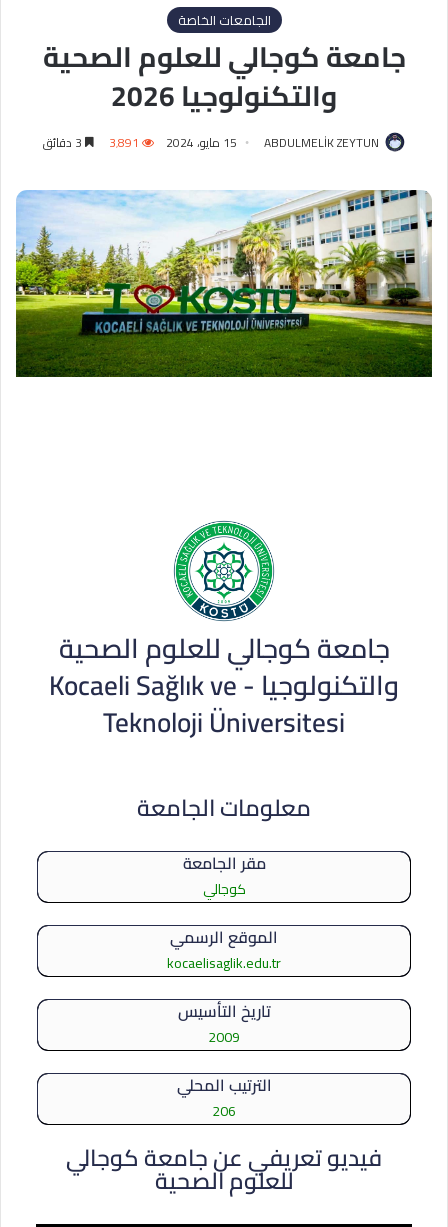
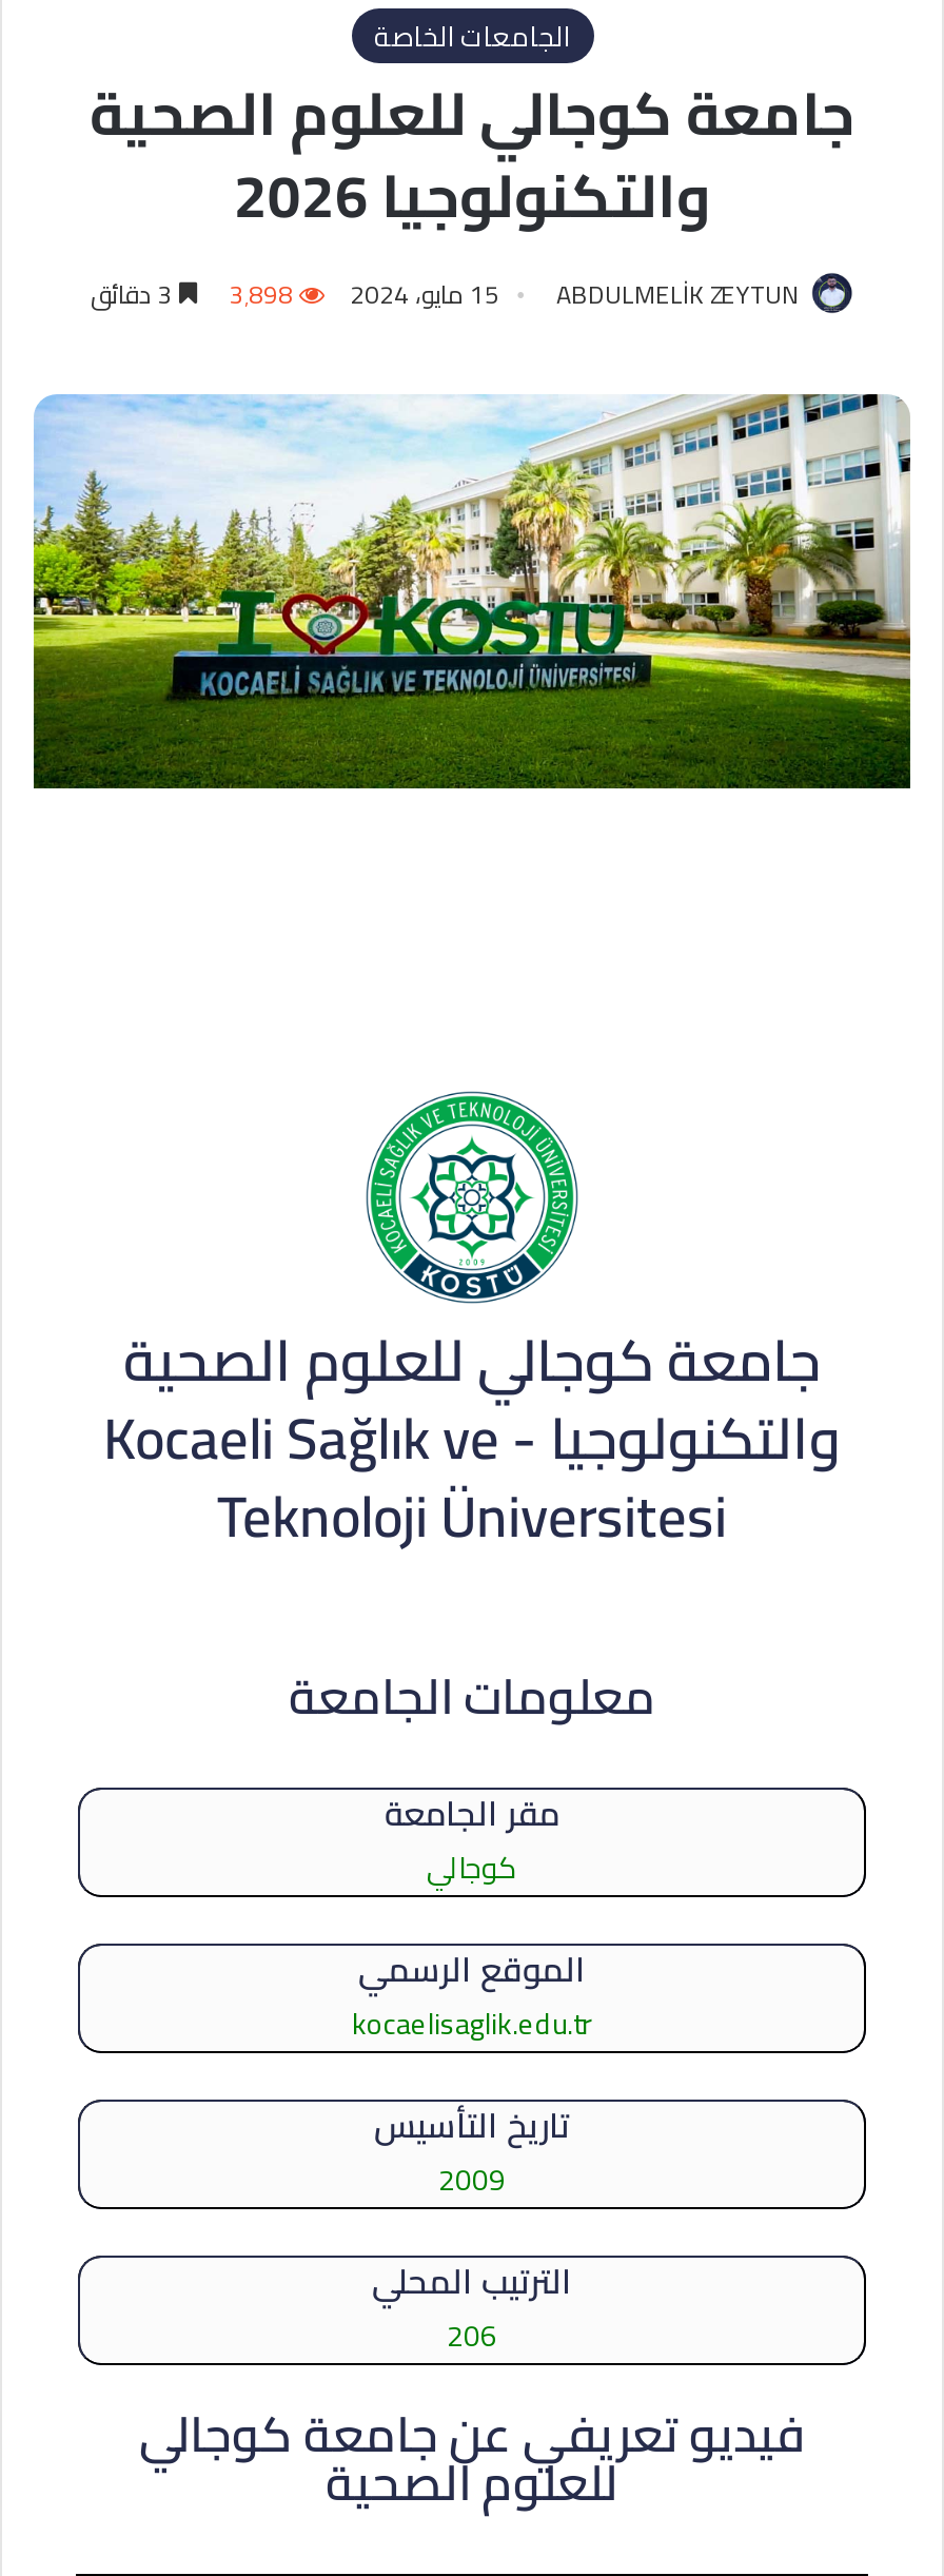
- 3٬891
+ 3٬898
